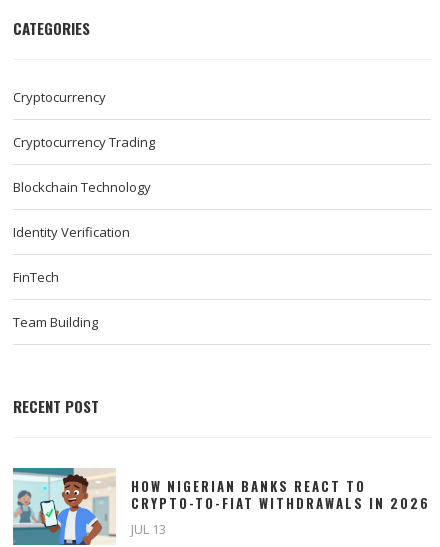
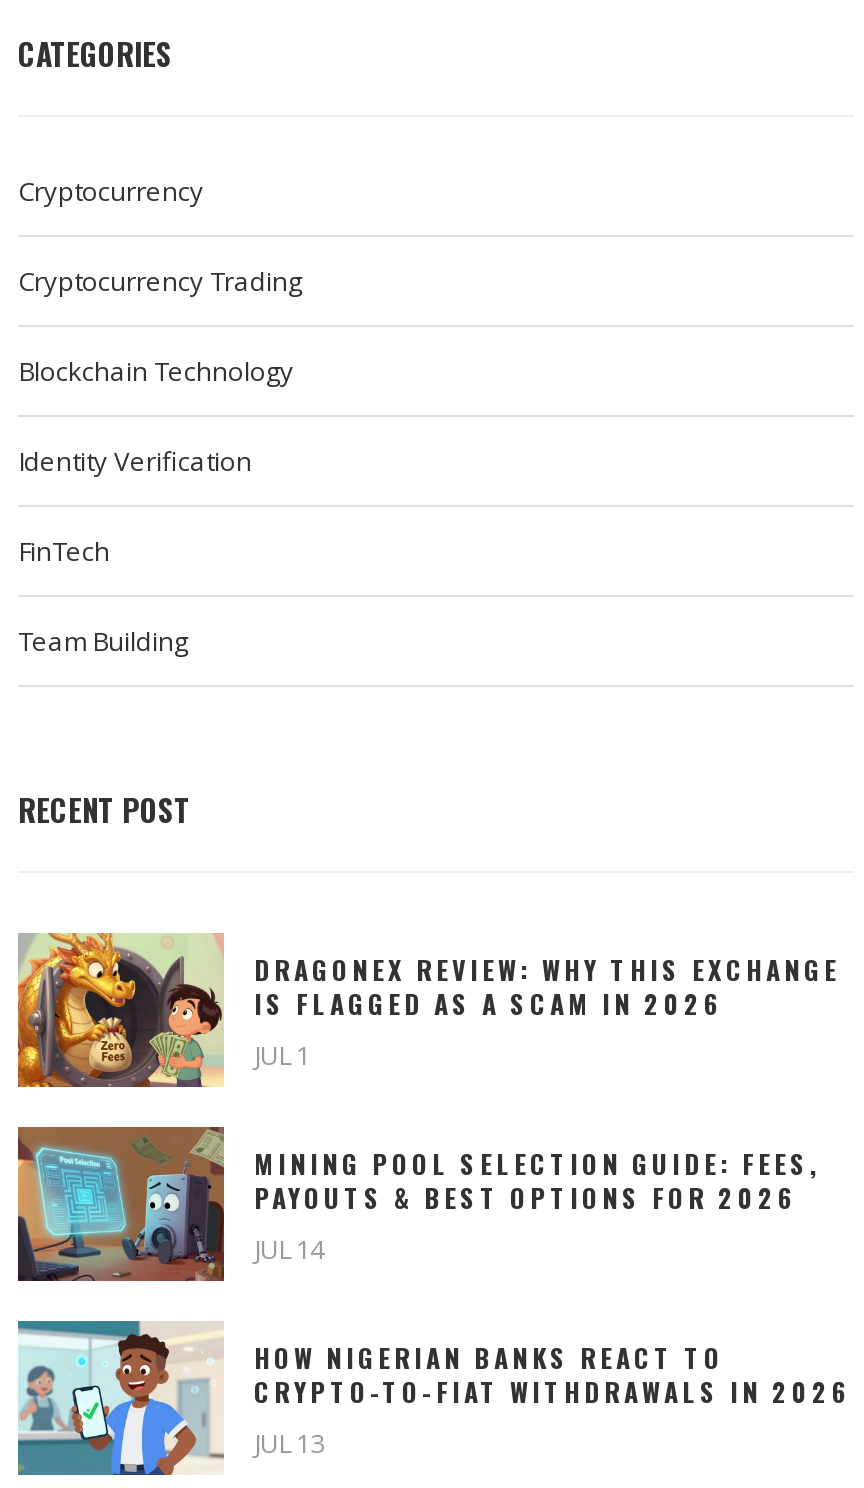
+ [image]
+ DRAGONEX REVIEW: WHY THIS EXCHANGE
+ IS FLAGGED AS A SCAM IN 2026
+ JUL 1
+ MINING POOL SELECTION GUIDE: FEES,
+ PAYOUTS & BEST OPTIONS FOR 2026
+ JUL 14

+ [image]
